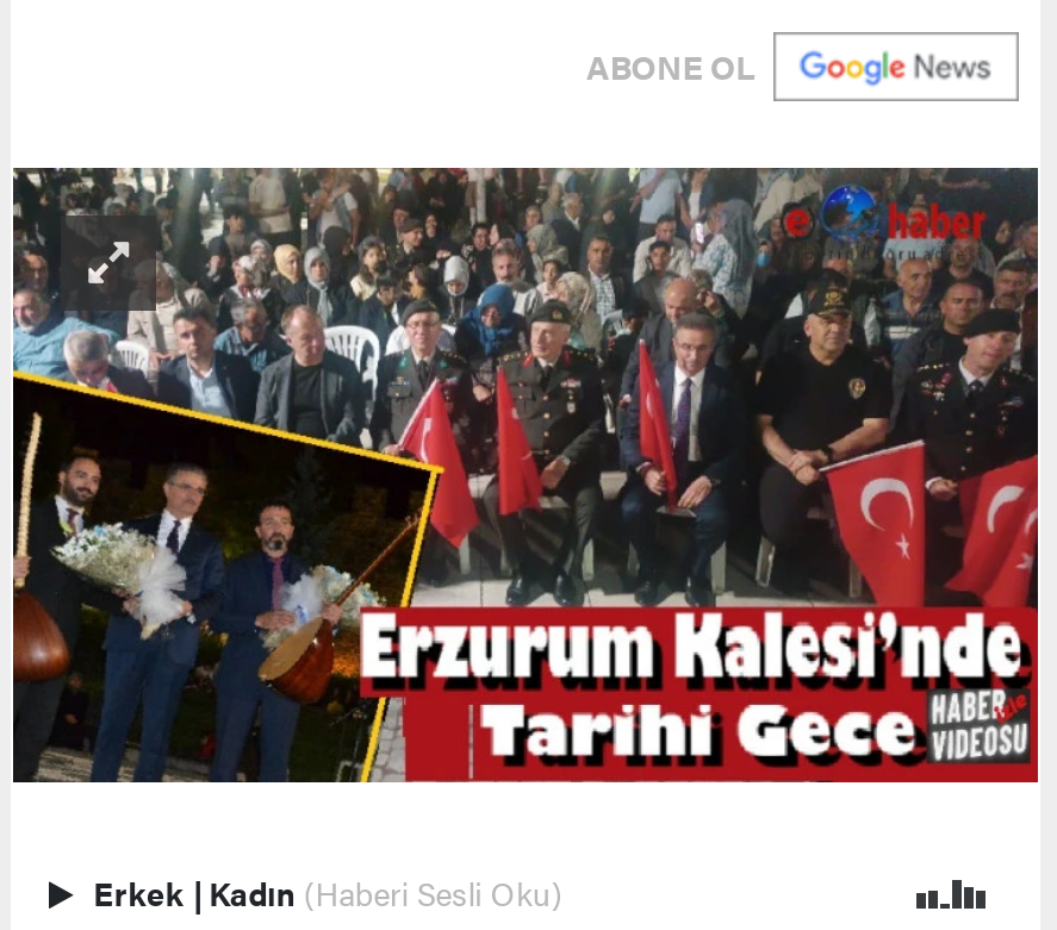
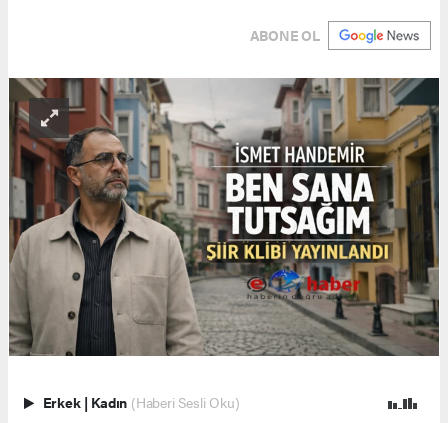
- [image]
+ [image]
